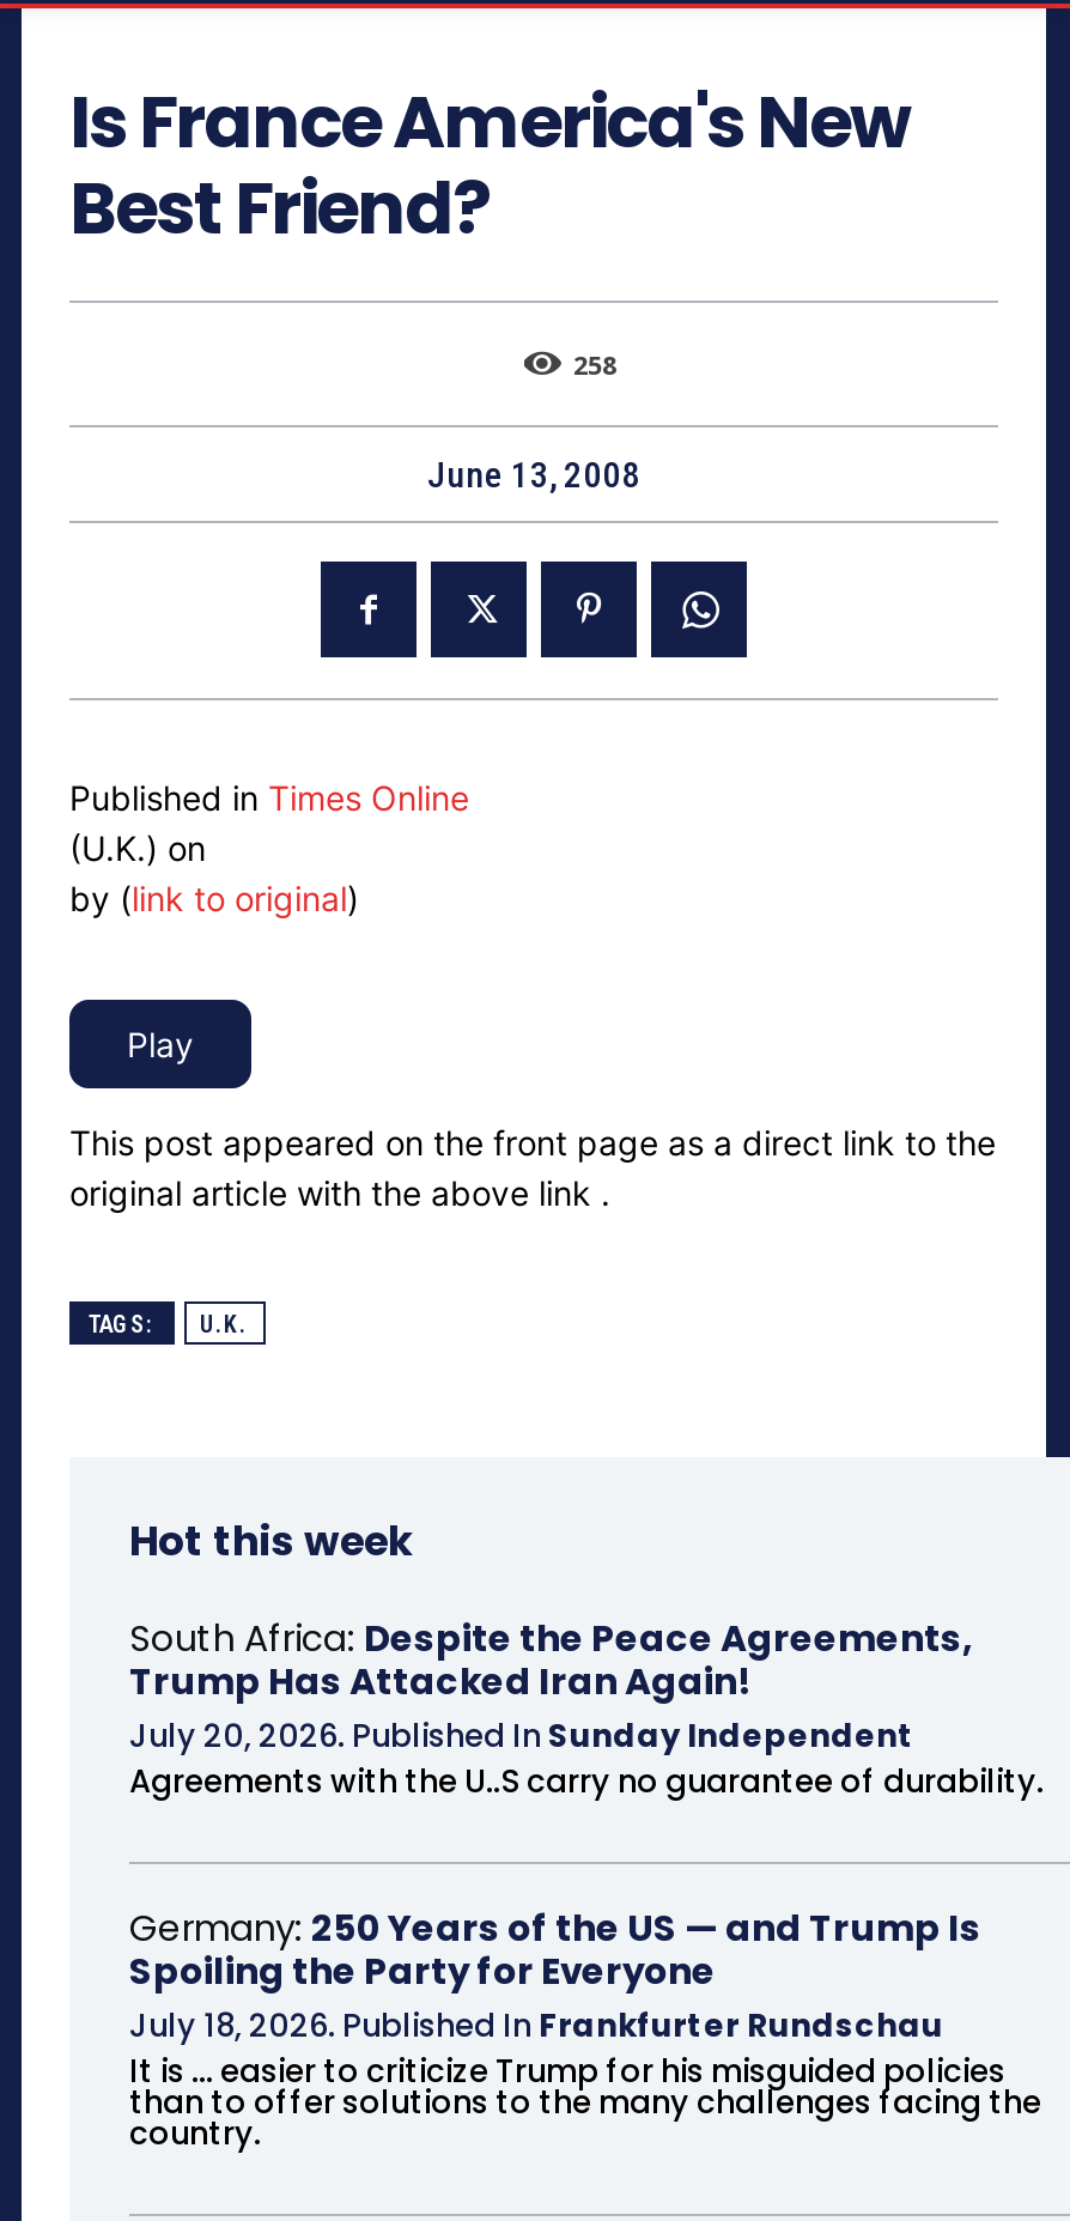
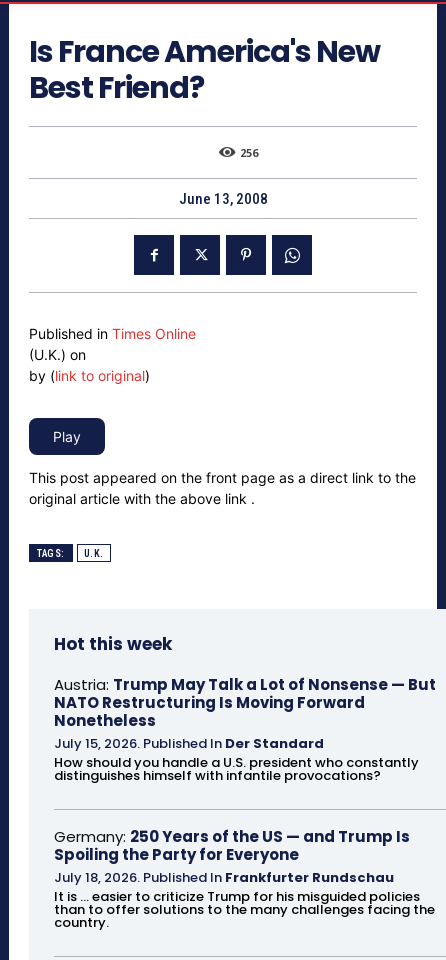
- 258
+ 256

- South Africa: Despite the Peace Agreements,
- Trump Has Attacked Iran Again!
- July 20, 2026. Published In Sunday Independent
- Agreements with the U..S carry no guarantee of durability.
+ Austria: Trump May Talk a Lot of Nonsense — But
+ NATO Restructuring Is Moving Forward
+ Nonetheless
+ July 15, 2026. Published In Der Standard
+ How should you handle a U.S. president who constantly
+ distinguishes himself with infantile provocations?
